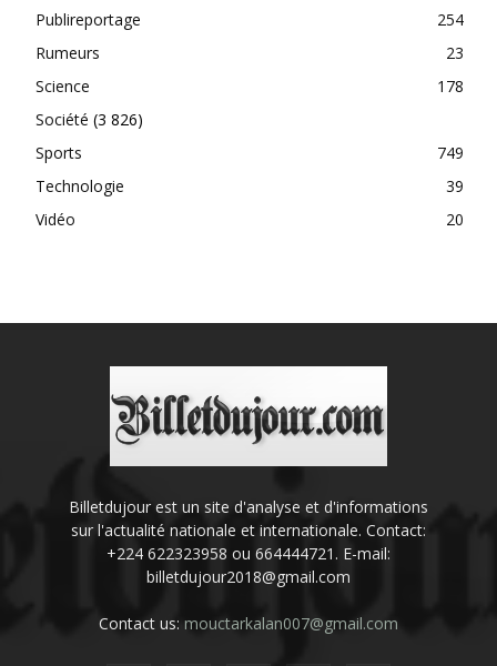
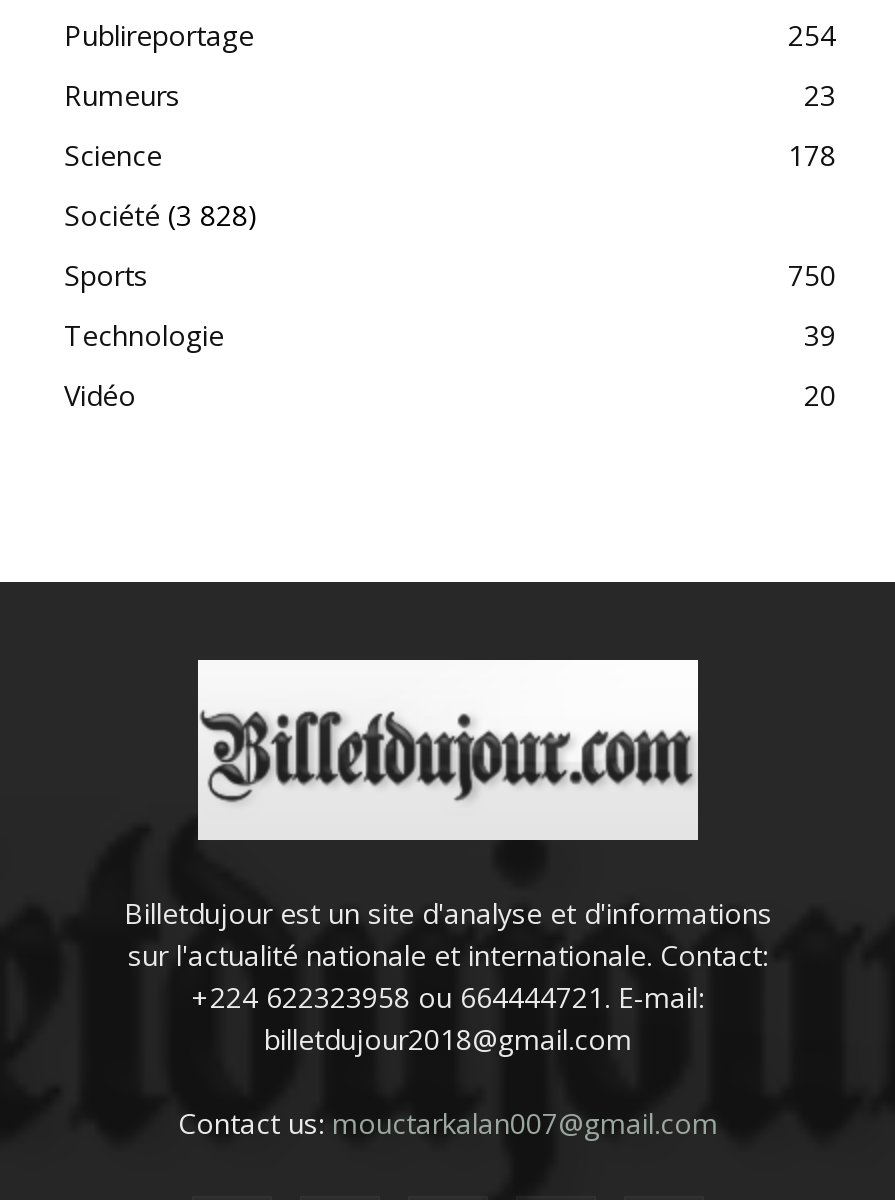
- Société (3 826)
+ Société (3 828)

- 749
+ 750
